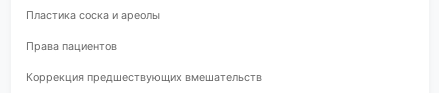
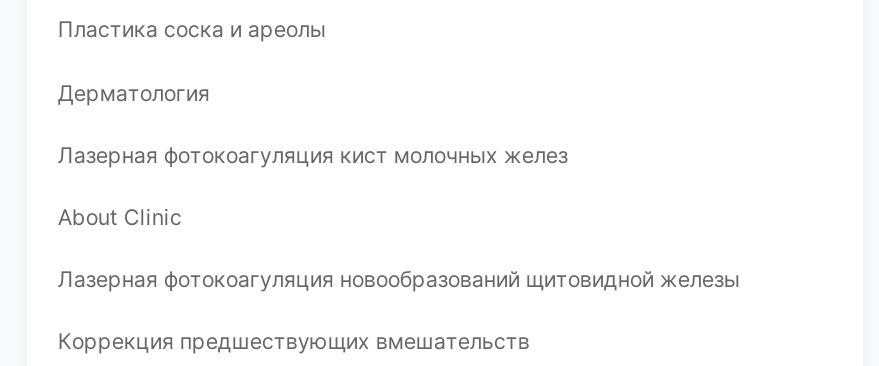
- Права пациентов
+ Дерматология
+ Лазерная фотокоагуляция кист молочных желез
+ About Clinic
+ Лазерная фотокоагуляция новообразований щитовидной железы
